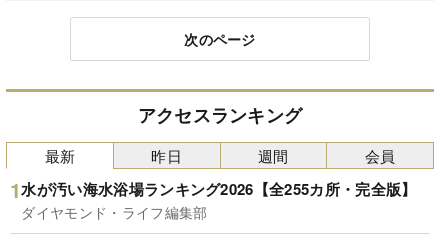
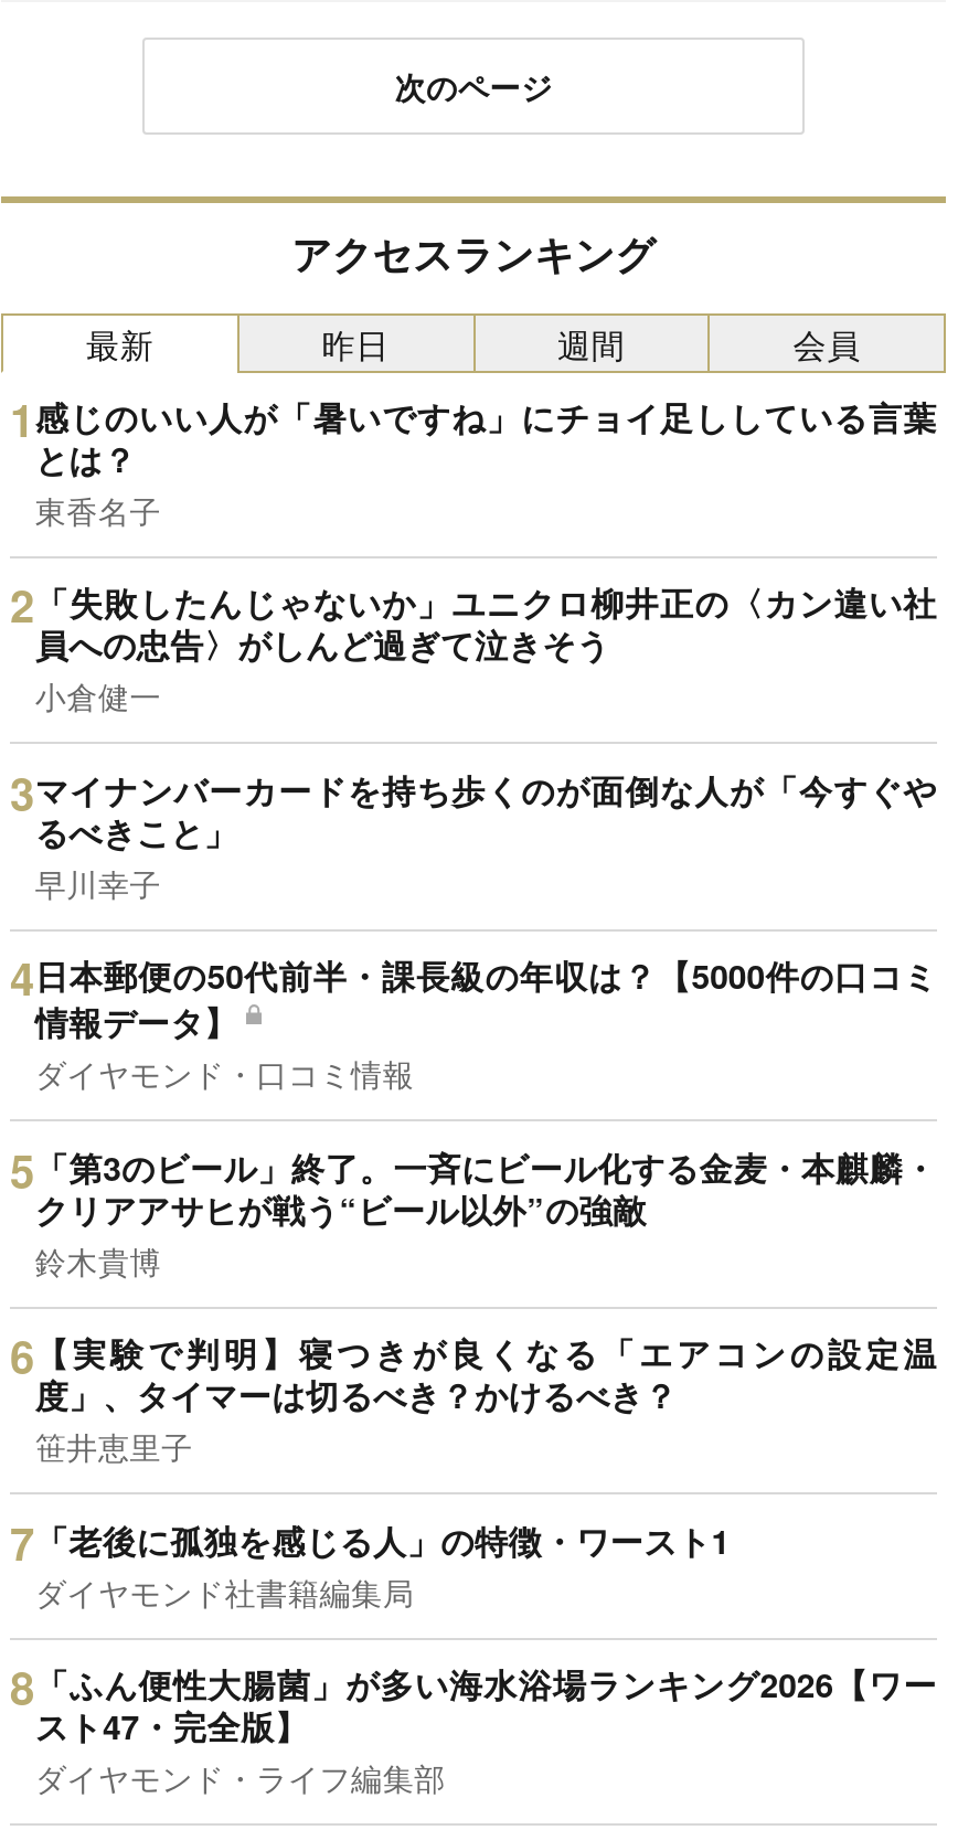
- 水が汚い海水浴場ランキング2026【全255カ所・完全版】
+ 感じのいい人が「暑いですね」にチョイ足ししている言葉
+ とは？
+ 東香名子
+ 「失敗したんじゃないか」ユニクロ柳井正の〈カン違い社
+ 員への忠告〉がしんど過ぎて泣きそう
+ 小倉健一
+ マイナンバーカードを持ち歩くのが面倒な人が「今すぐや
+ るべきこと」
+ 早川幸子
+ 日本郵便の50代前半・課長級の年収は？【5000件の口コミ
+ 情報データ】
+ ダイヤモンド・口コミ情報
+ 「第3のビール」終了。一斉にビール化する金麦・本麒麟・
+ クリアアサヒが戦う“ビール以外”の強敵
+ 鈴木貴博
+ 【実験で判明】寝つきが良くなる「エアコンの設定温
+ 度」、タイマーは切るべき？かけるべき？
+ 笹井恵里子
+ 「老後に孤独を感じる人」の特徴・ワースト1
+ ダイヤモンド社書籍編集局
+ 「ふん便性大腸菌」が多い海水浴場ランキング2026【ワー
+ スト47・完全版】
